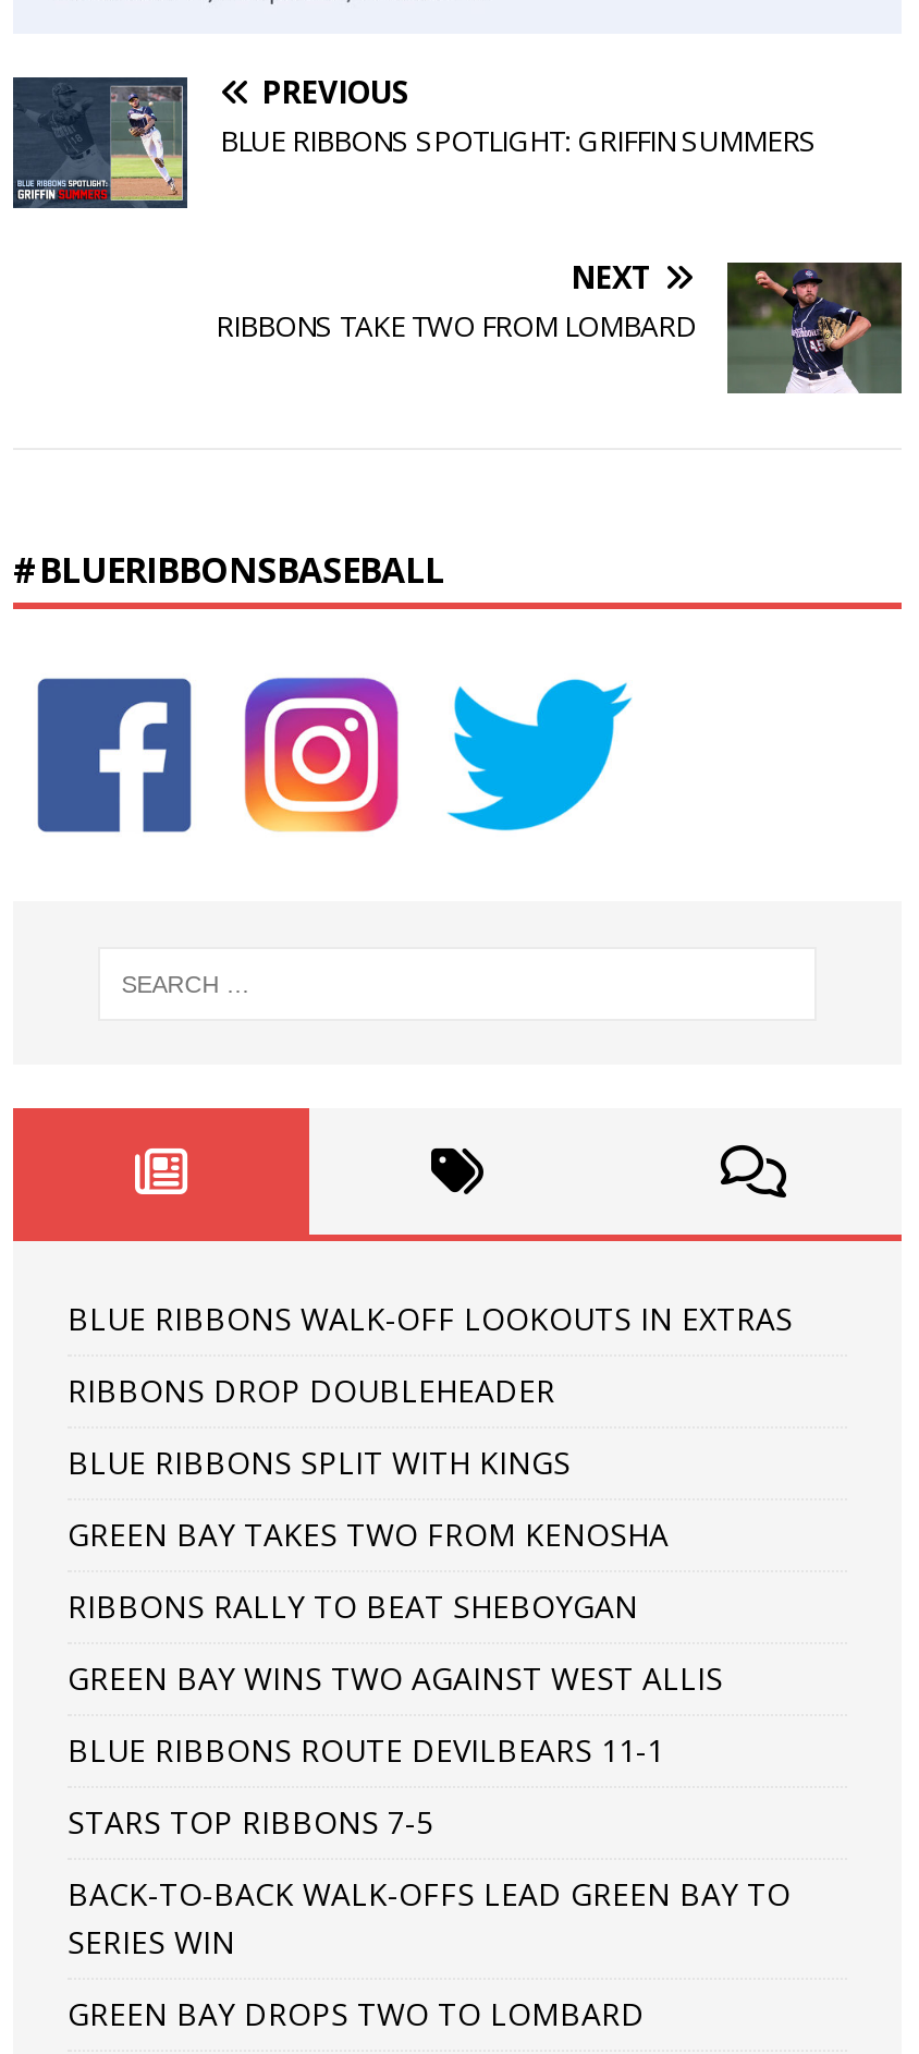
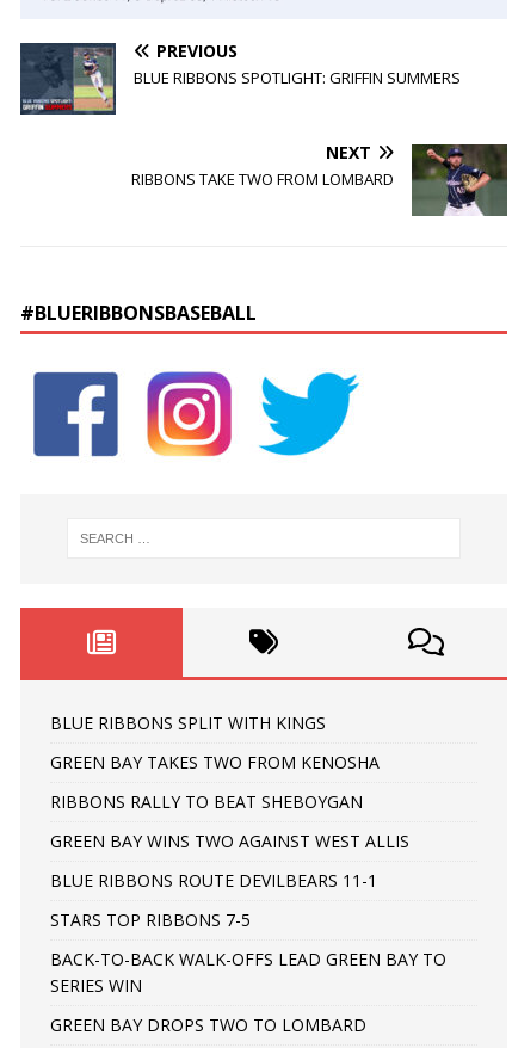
- BLUE RIBBONS WALK-OFF LOOKOUTS IN EXTRAS
- RIBBONS DROP DOUBLEHEADER
